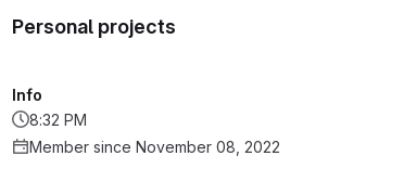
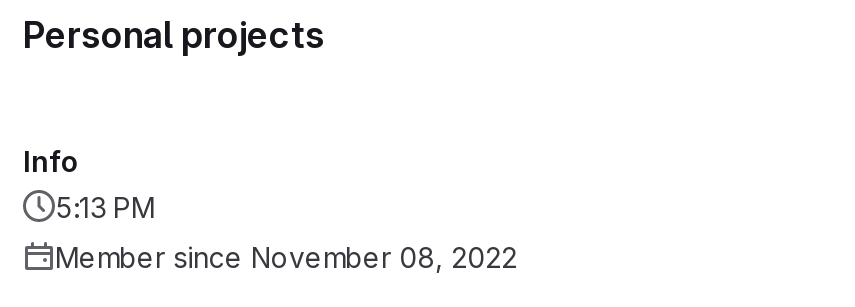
- 8:32 PM
+ 5:13 PM
